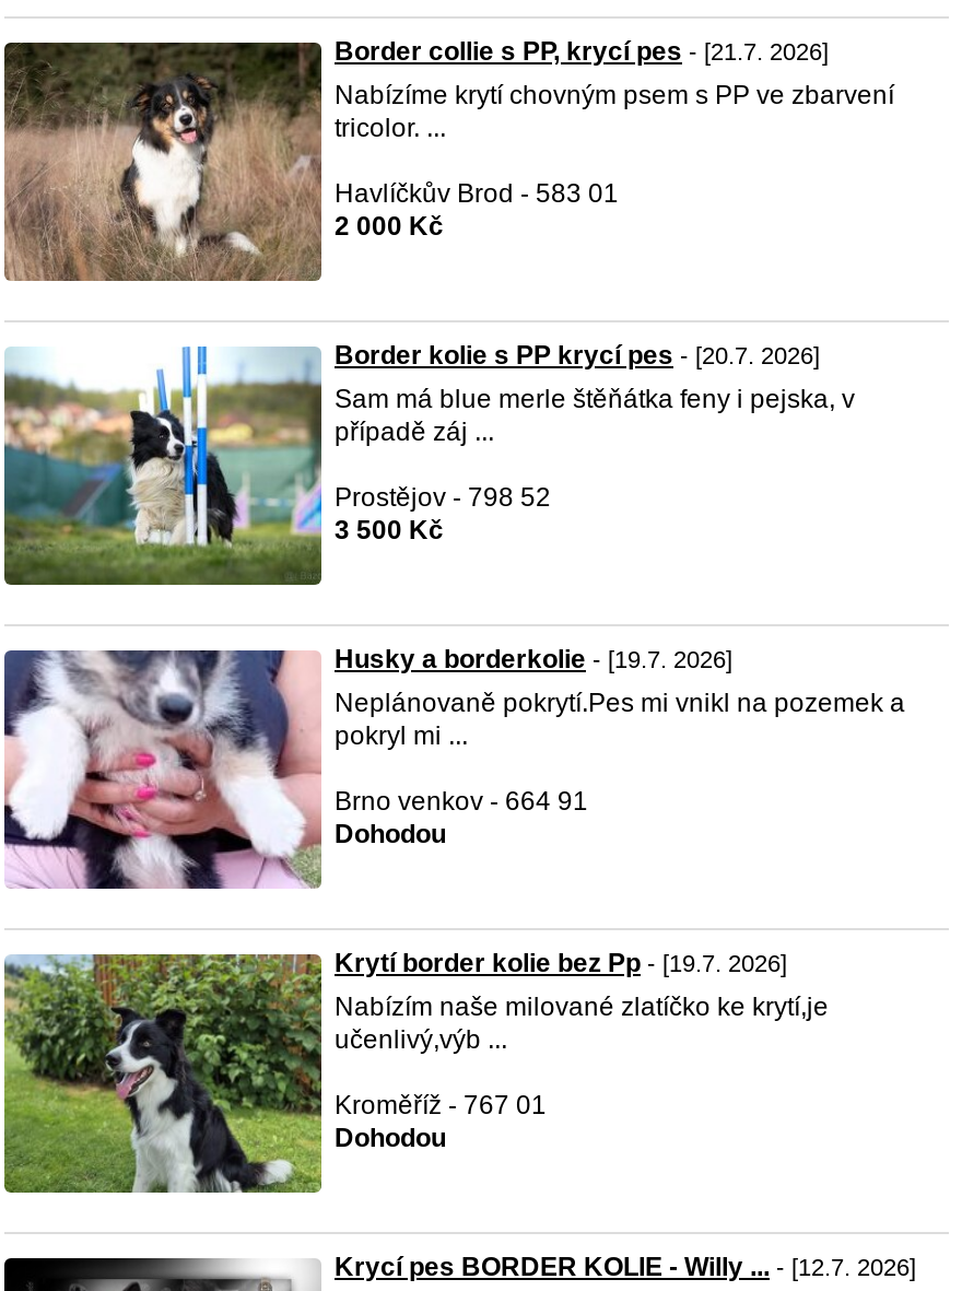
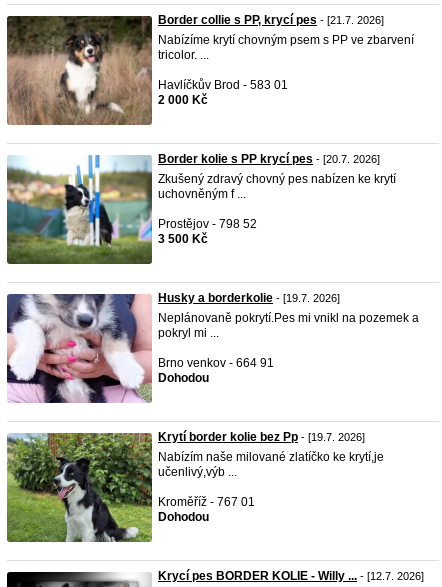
- Sam má blue merle štěňátka feny i pejska, v
- případě záj ...
+ Zkušený zdravý chovný pes nabízen ke krytí
+ uchovněným f ...
